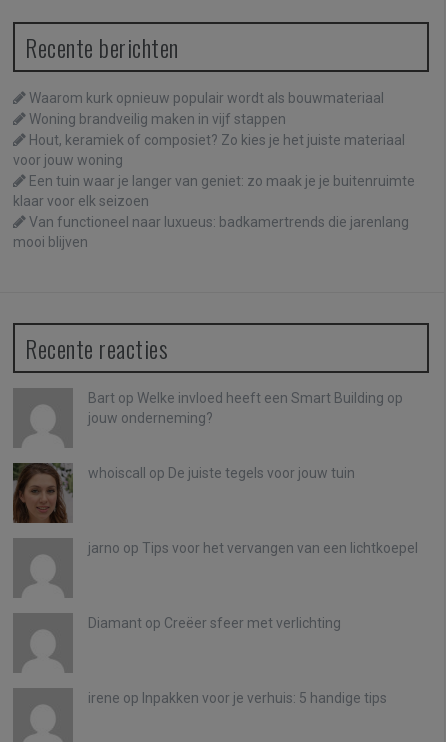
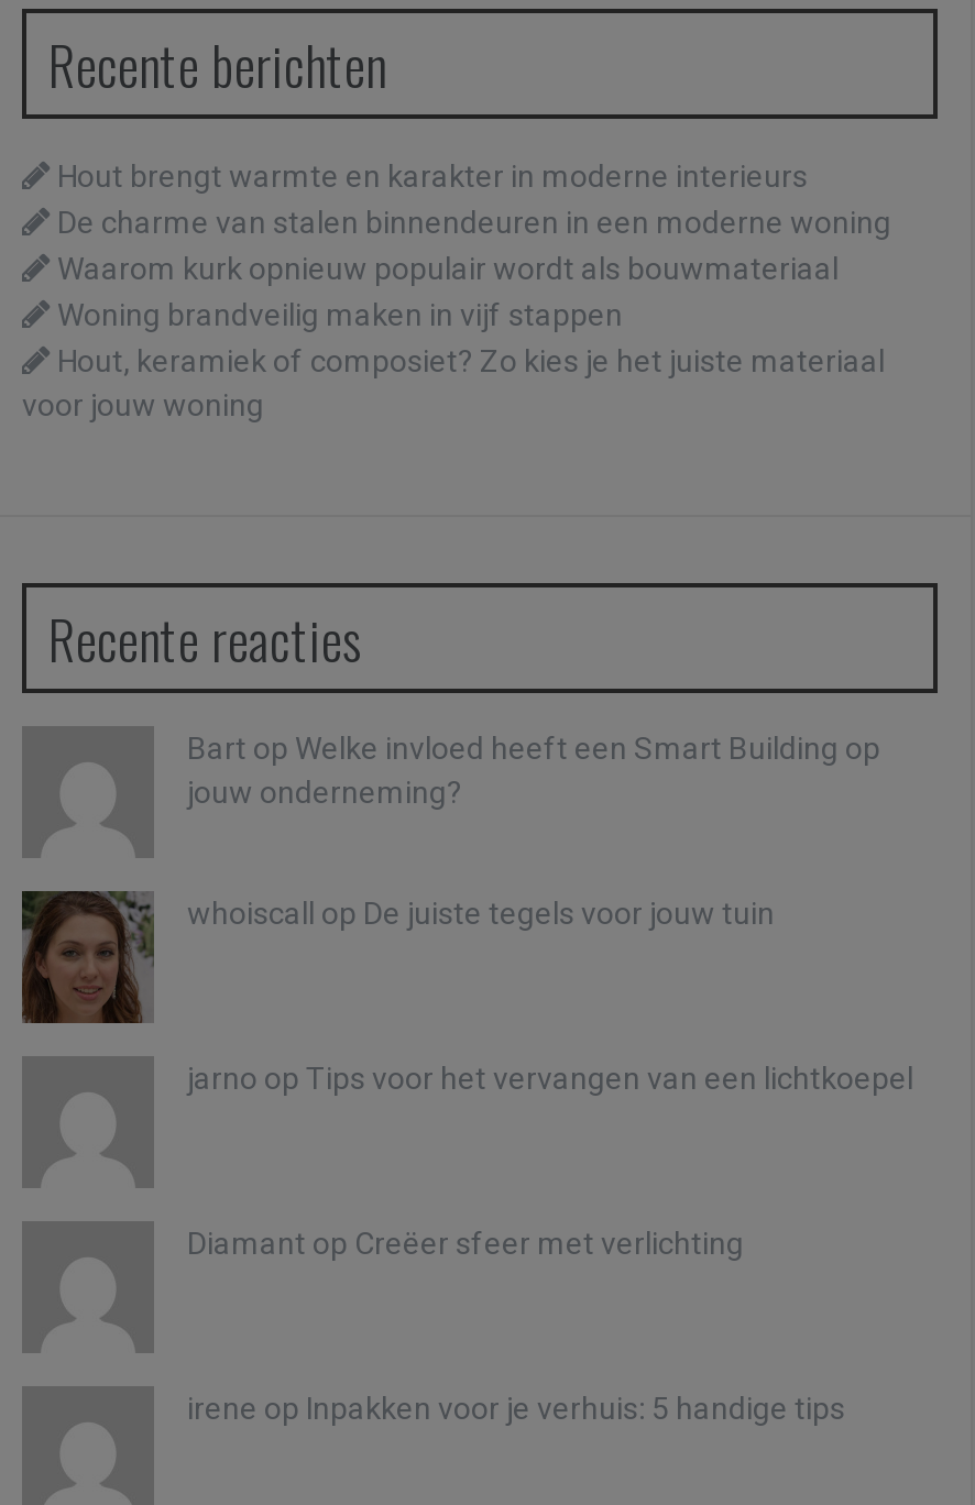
+ Hout brengt warmte en karakter in moderne interieurs
+ De charme van stalen binnendeuren in een moderne woning

moved down: Waarom kurk opnieuw populair wordt als bouwmateriaal | Woning brandveilig maken in vijf stappen | Hout, keramiek of composiet? Zo kies je het juiste materiaal | voor jouw woning

- Een tuin waar je langer van geniet: zo maak je je buitenruimte
- klaar voor elk seizoen
- Van functioneel naar luxueus: badkamertrends die jarenlang
- mooi blijven
